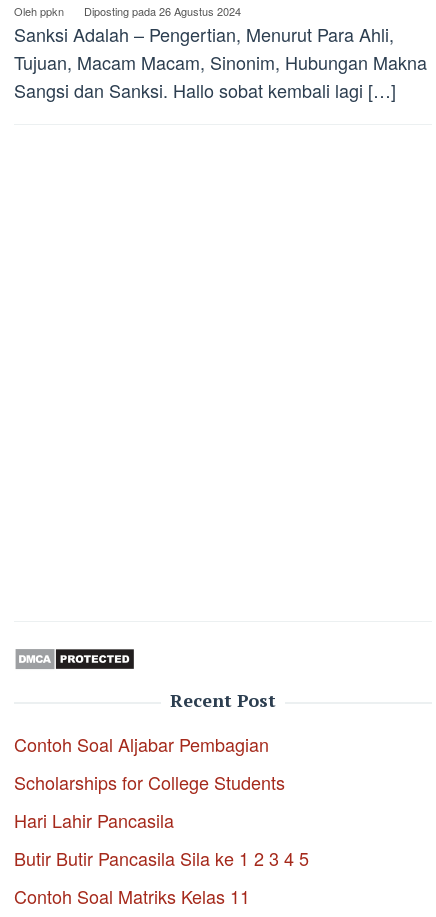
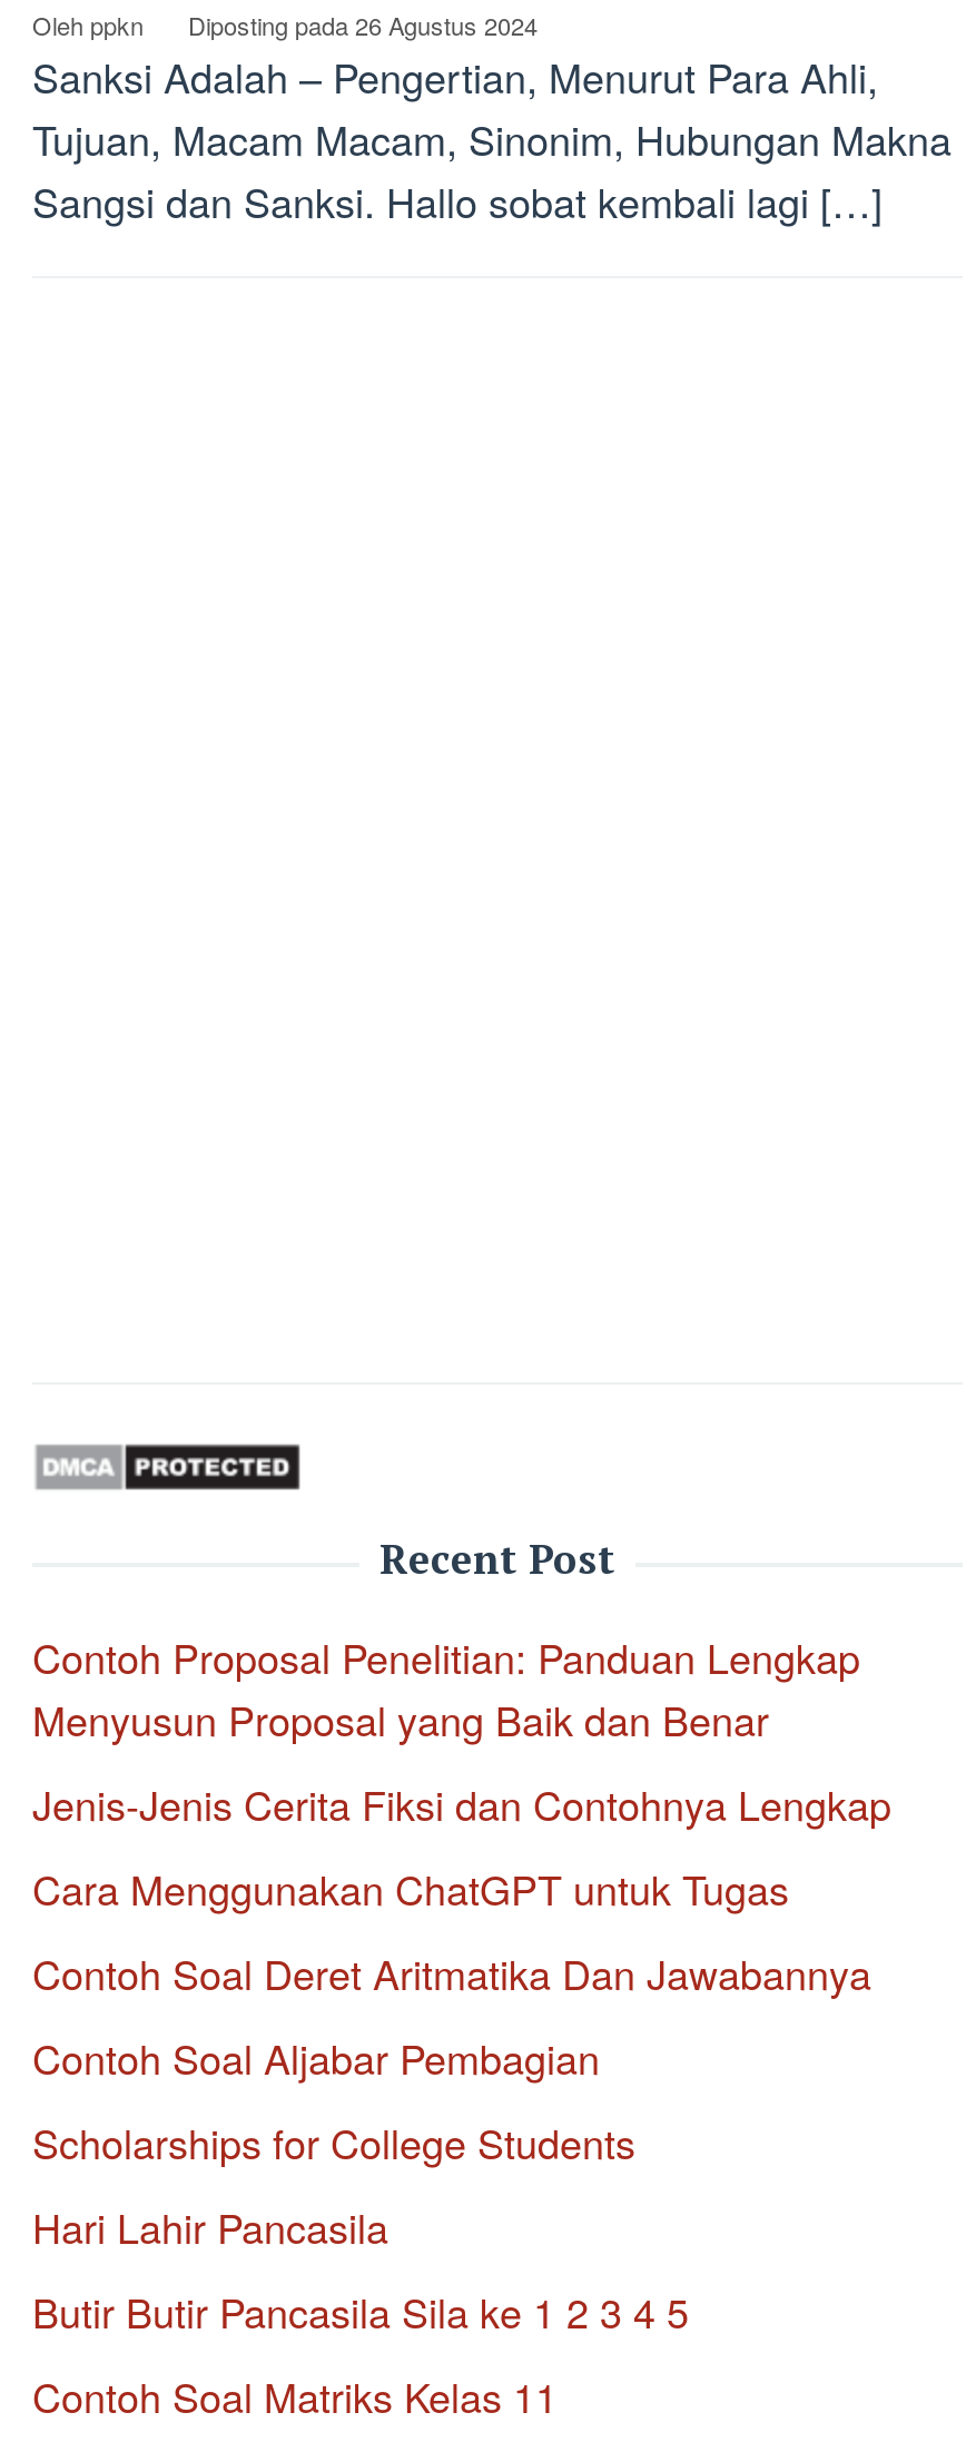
+ Contoh Proposal Penelitian: Panduan Lengkap
+ Menyusun Proposal yang Baik dan Benar
+ Jenis-Jenis Cerita Fiksi dan Contohnya Lengkap
+ Cara Menggunakan ChatGPT untuk Tugas
+ Contoh Soal Deret Aritmatika Dan Jawabannya
